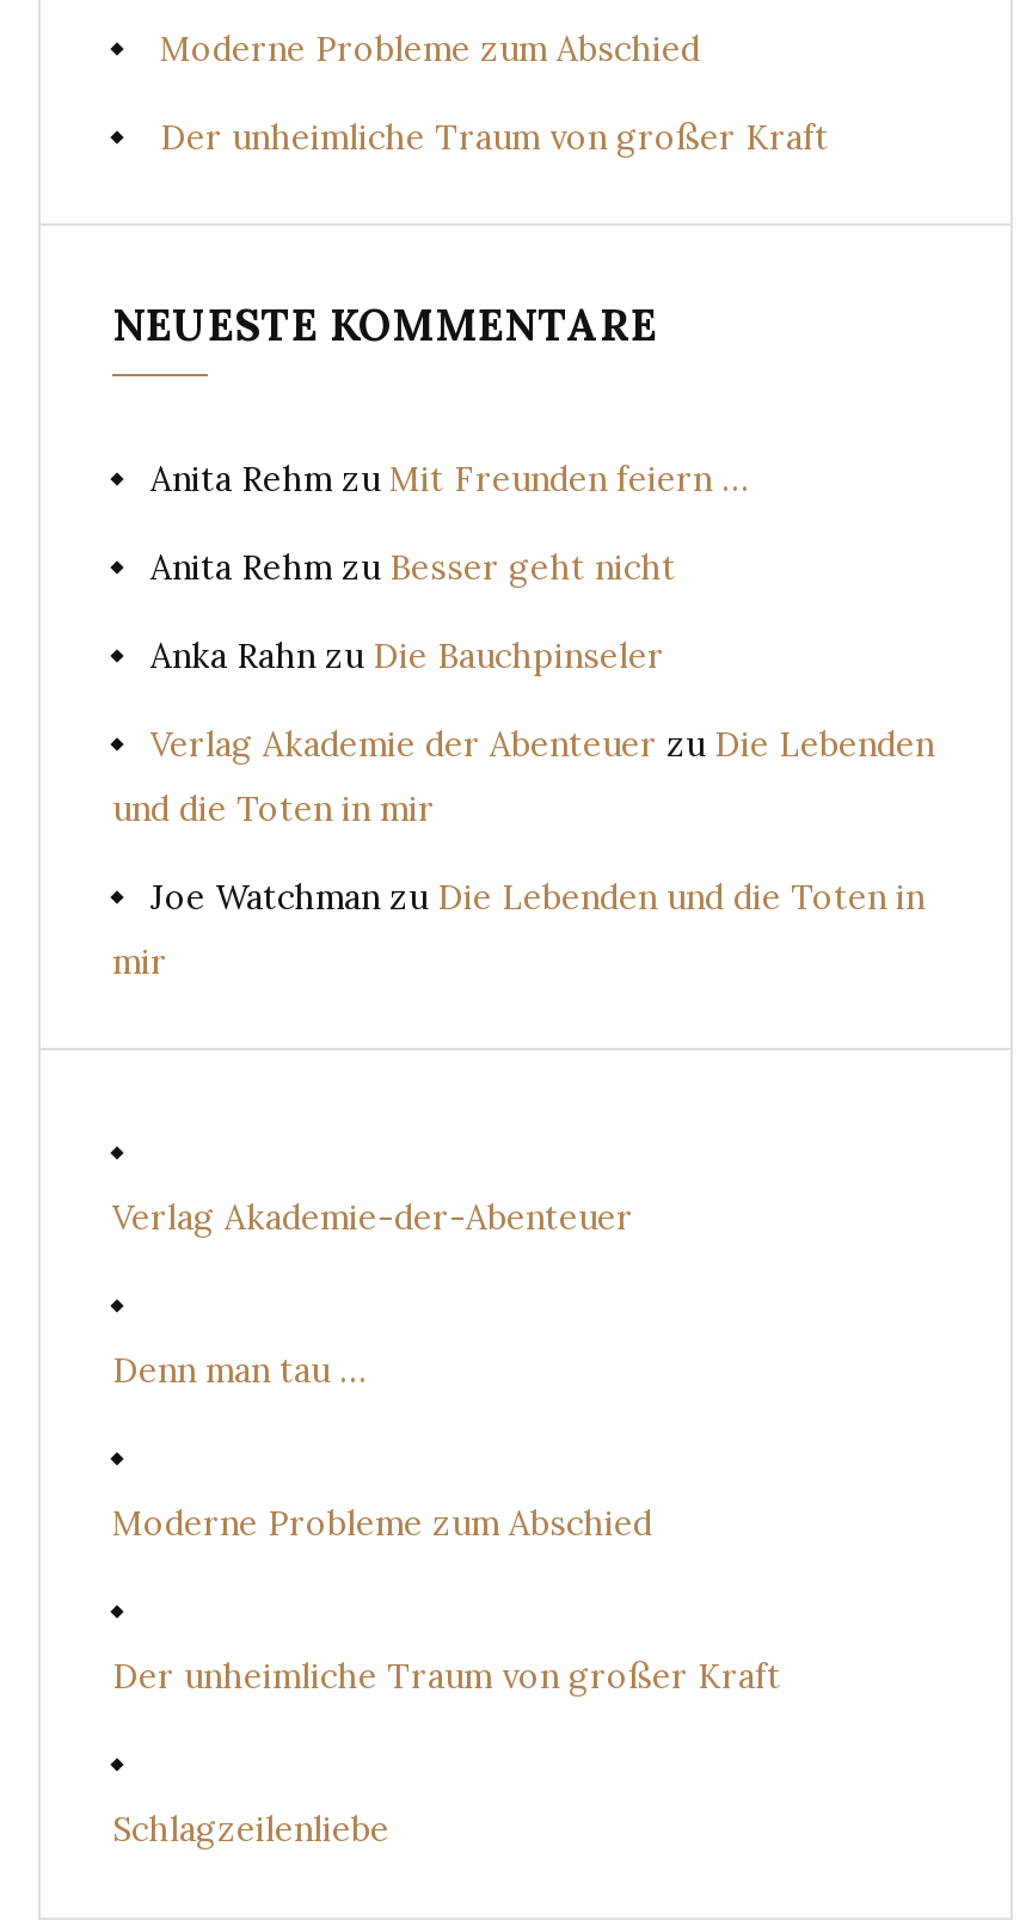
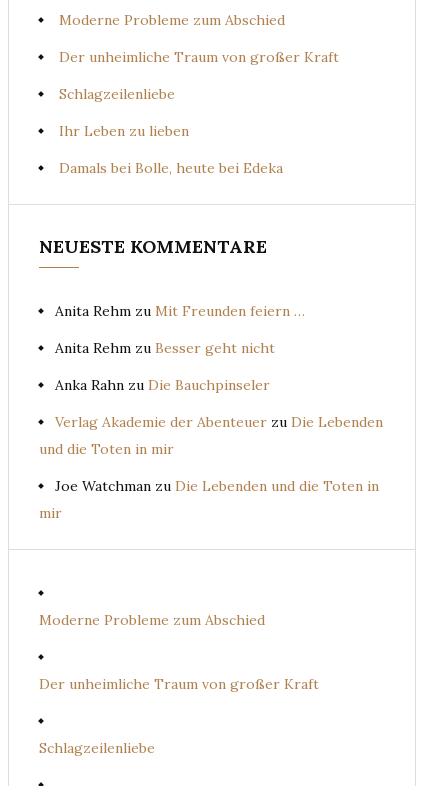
+ Schlagzeilenliebe
+ Ihr Leben zu lieben
+ Damals bei Bolle, heute bei Edeka

moved down: NEUESTE KOMMENTARE | Anita Rehm zu Mit Freunden feiern … | Anita Rehm zu Besser geht nicht | Anka Rahn zu Die Bauchpinseler | Verlag Akademie der Abenteuer zu Die Lebenden | und die Toten in mir | Joe Watchman zu Die Lebenden und die Toten in | mir

- Verlag Akademie-der-Abenteuer

- Denn man tau …
